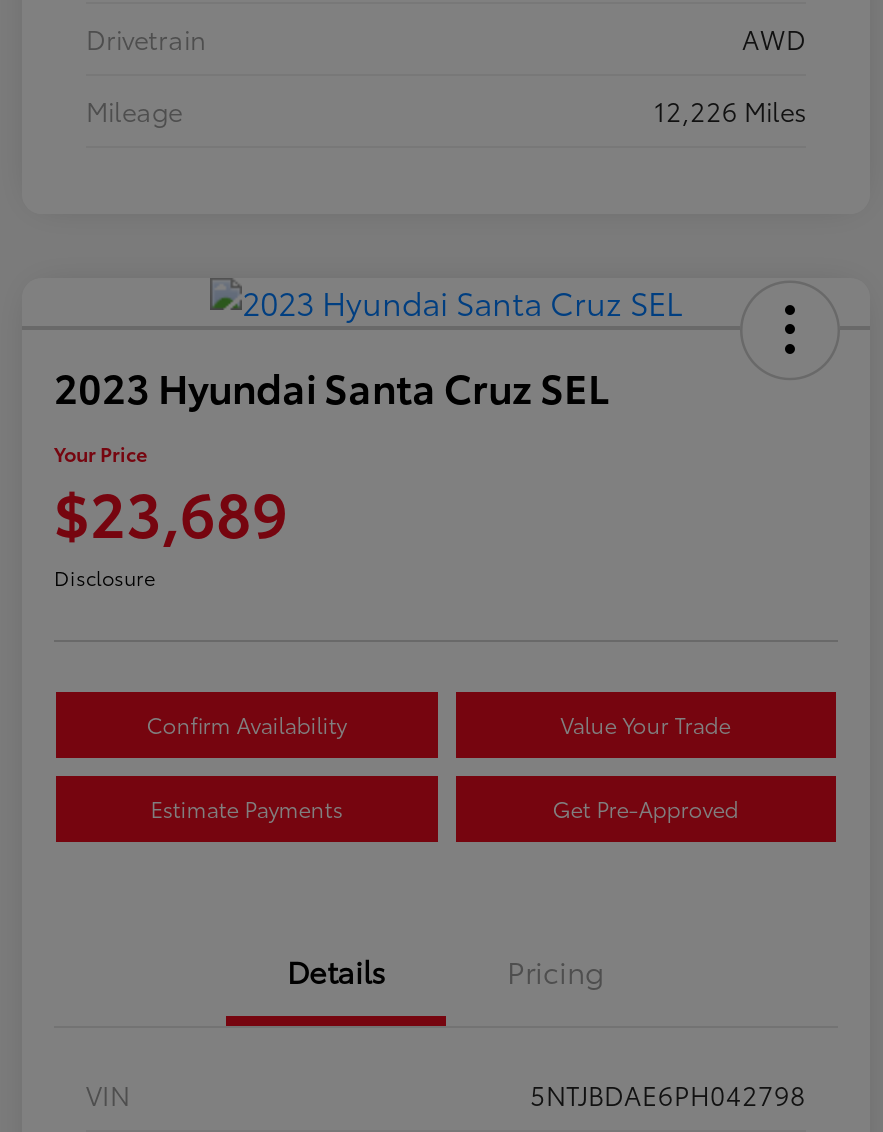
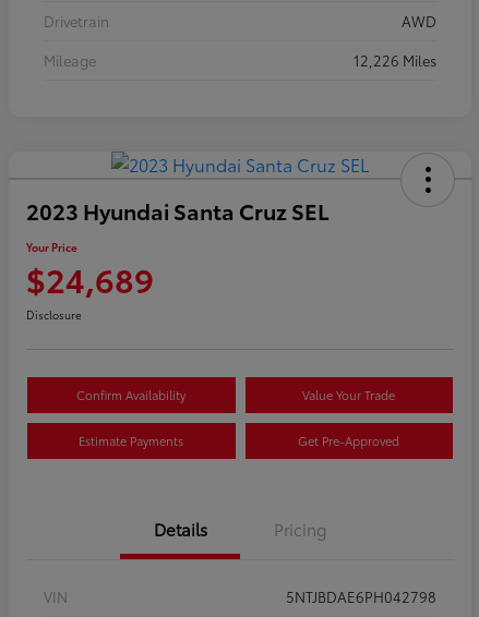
- $23,689
+ $24,689
